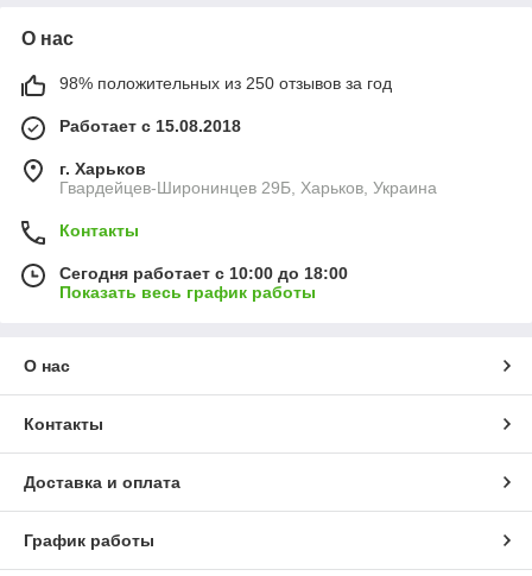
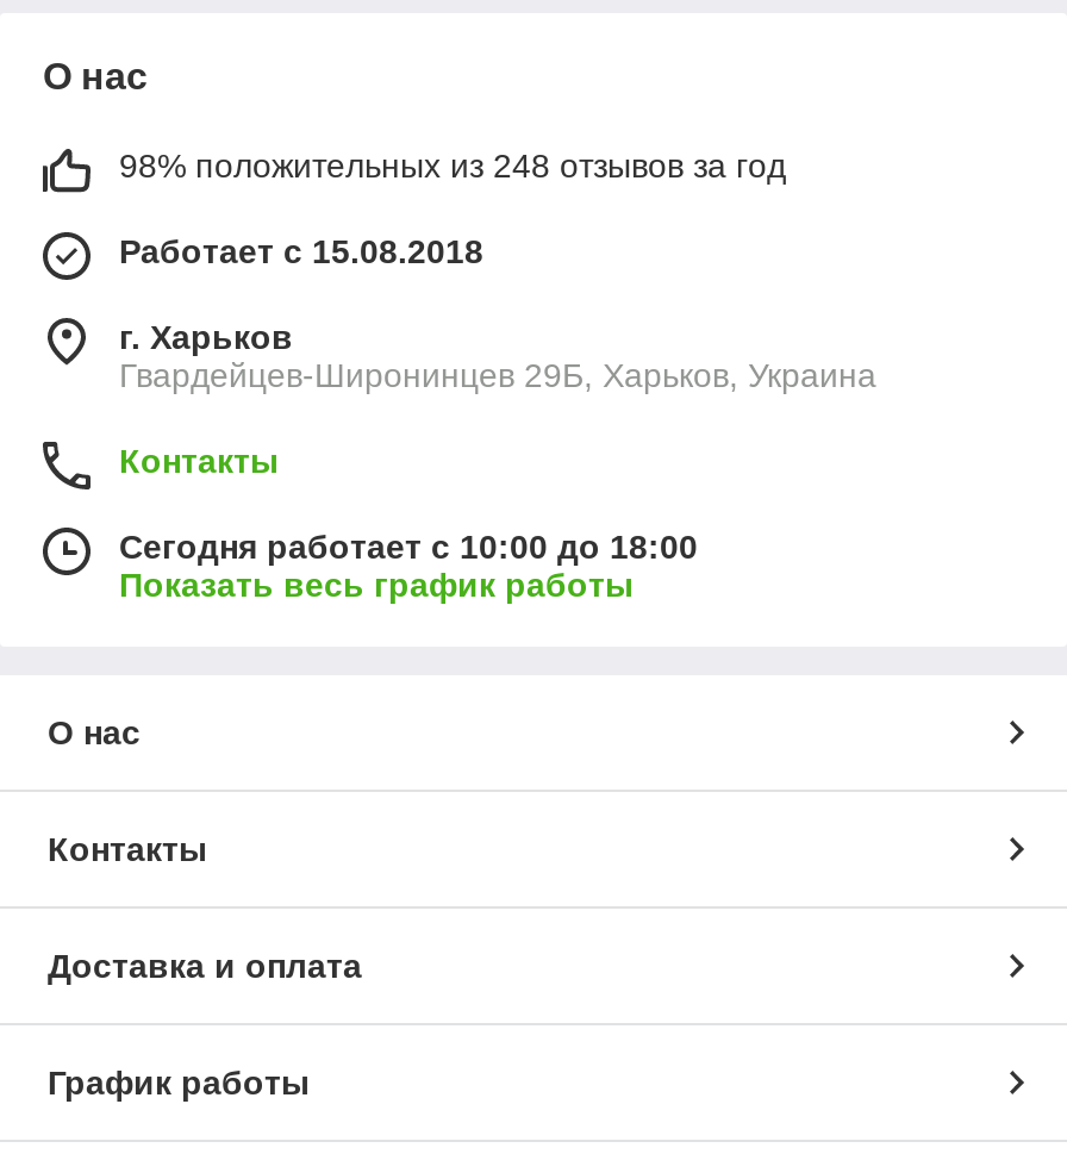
- 98% положительных из 250 отзывов за год
+ 98% положительных из 248 отзывов за год
